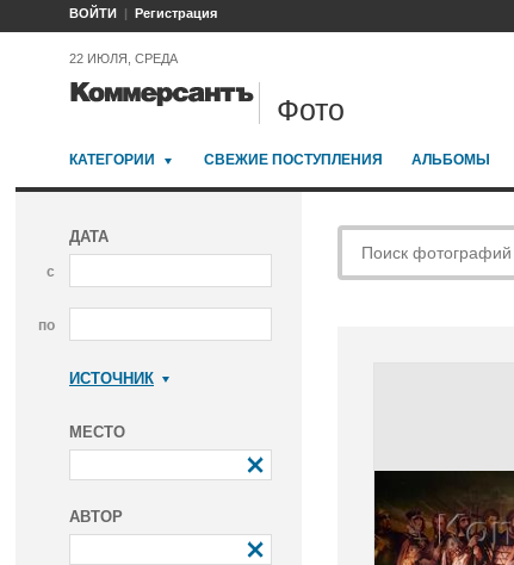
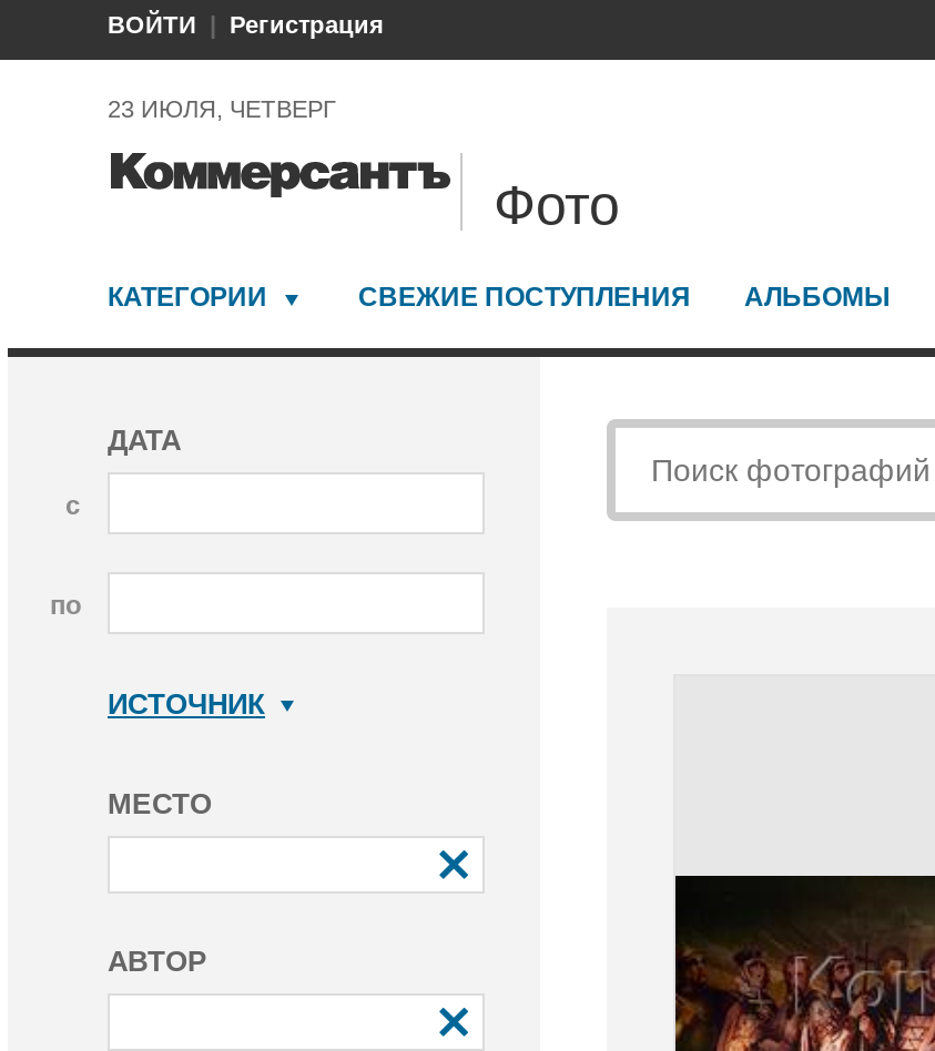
- 22 ИЮЛЯ, СРЕДА
+ 23 ИЮЛЯ, ЧЕТВЕРГ
